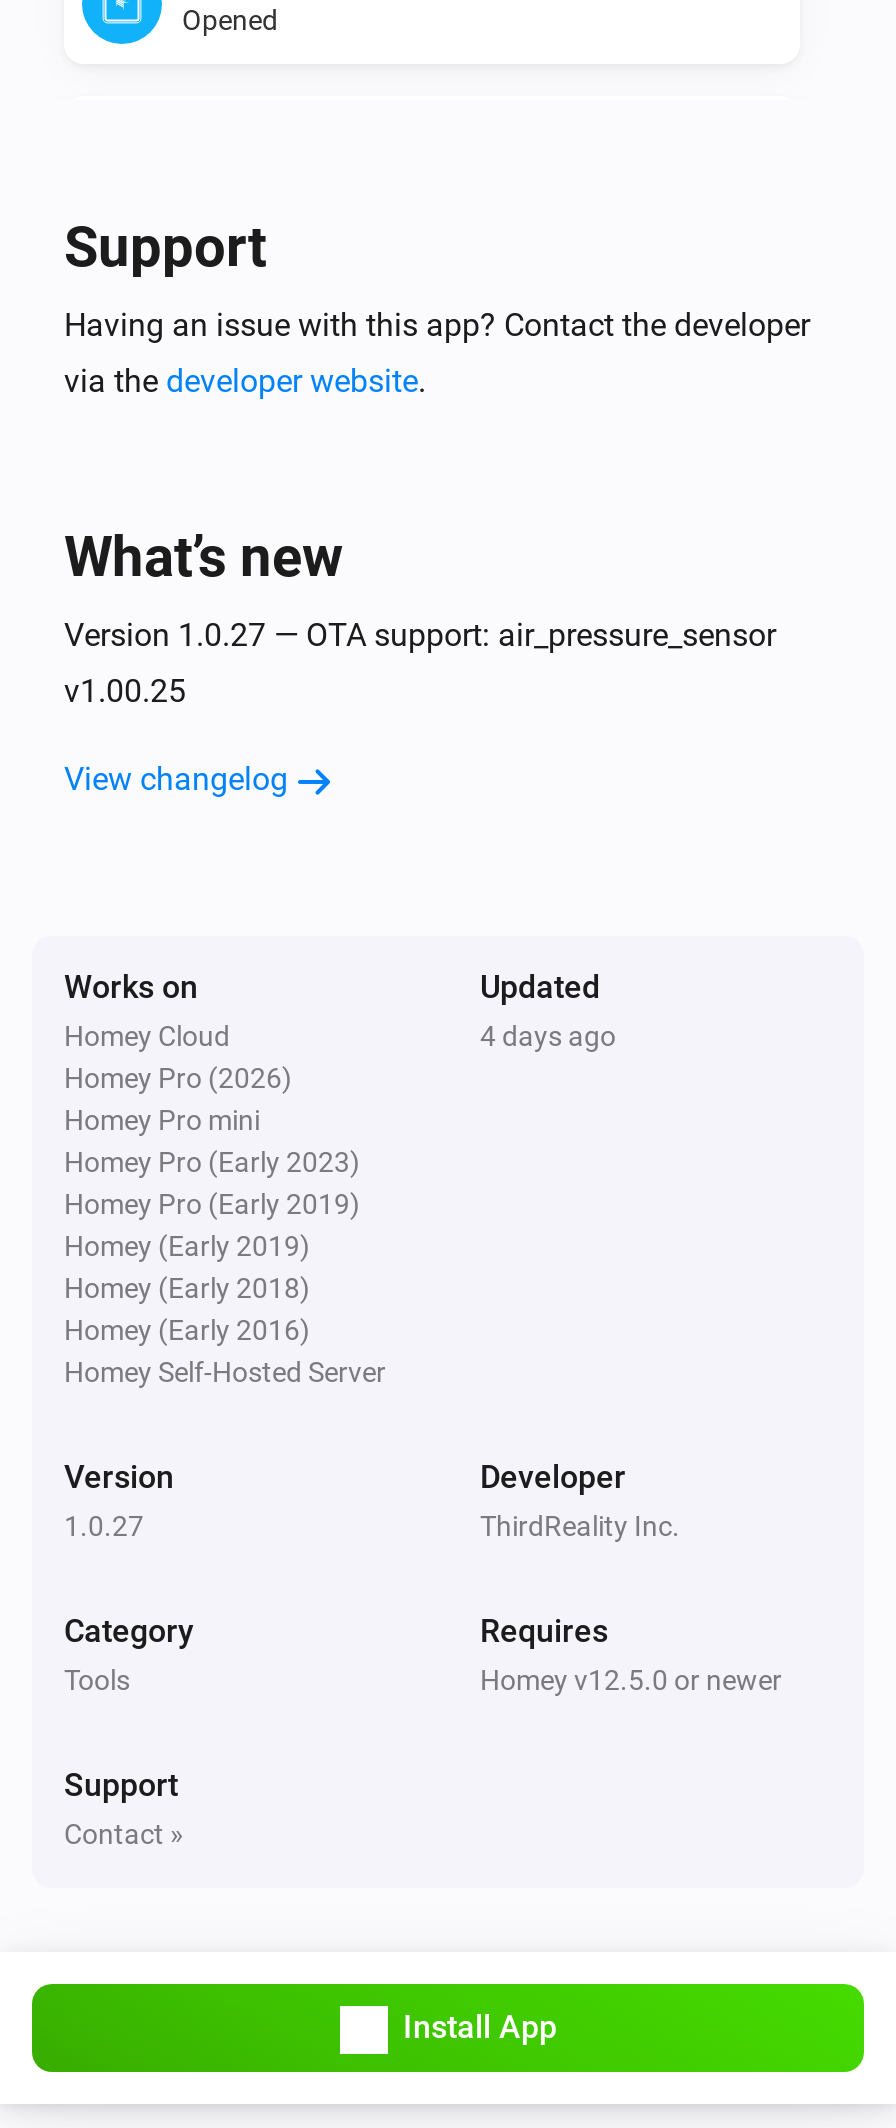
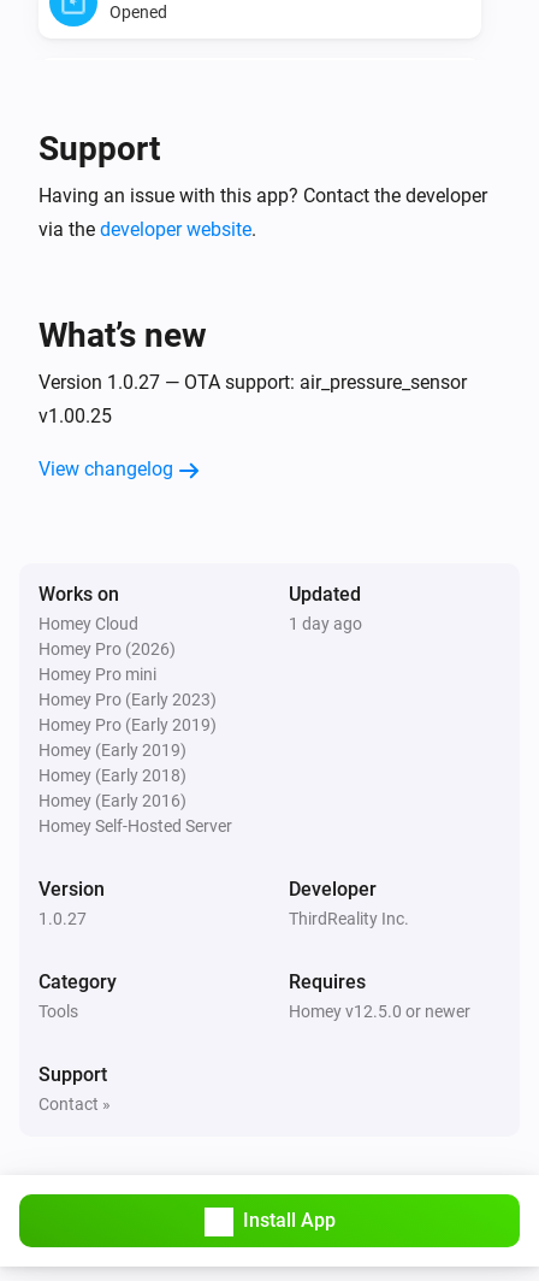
- 4 days ago
+ 1 day ago
